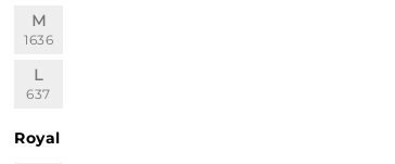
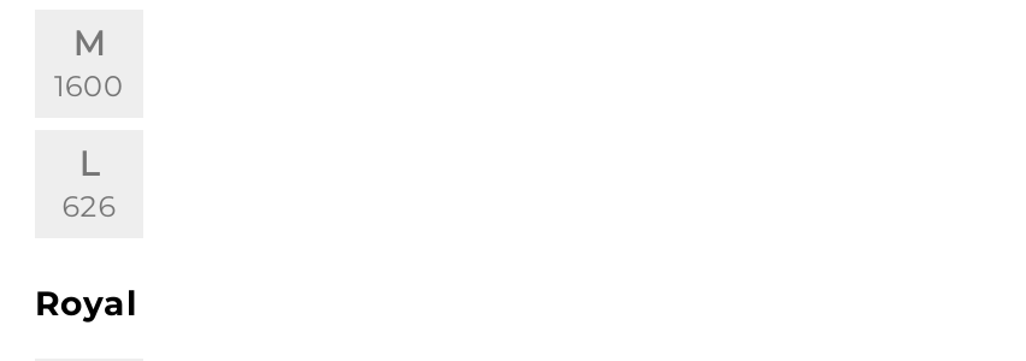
- 1636
+ 1600

- 637
+ 626
